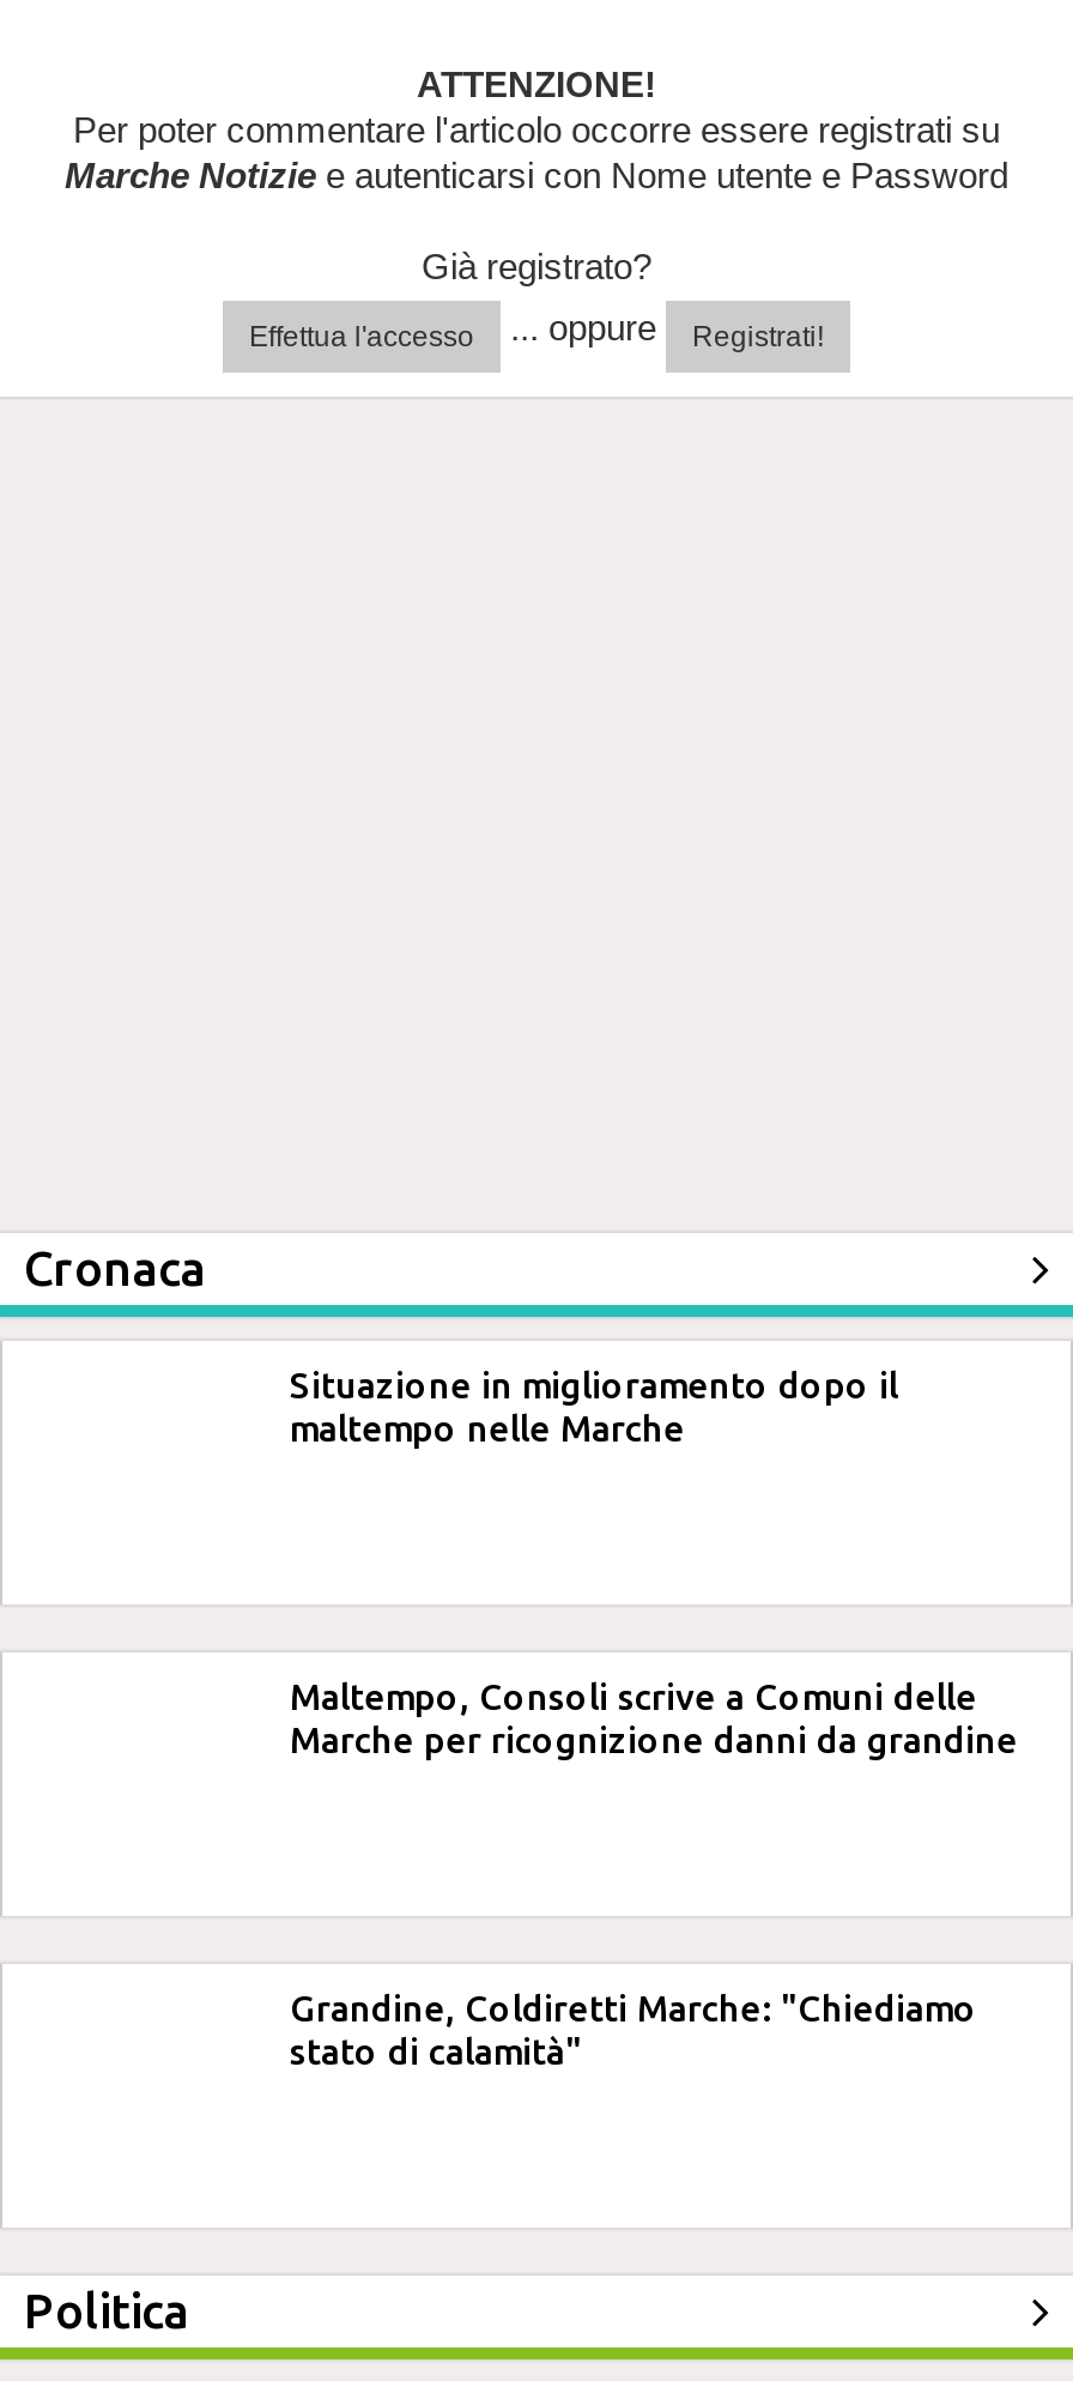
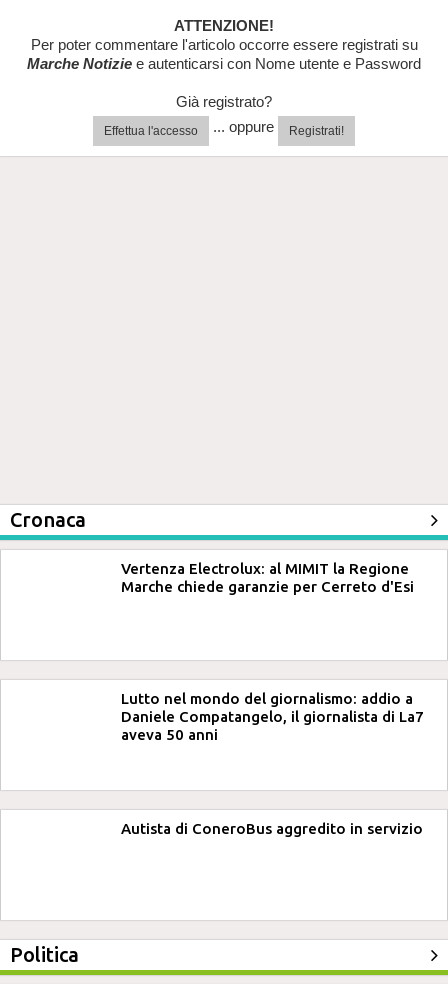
- Situazione in miglioramento dopo il
- maltempo nelle Marche
+ Vertenza Electrolux: al MIMIT la Regione
+ Marche chiede garanzie per Cerreto d'Esi

- Maltempo, Consoli scrive a Comuni delle
- Marche per ricognizione danni da grandine
+ Lutto nel mondo del giornalismo: addio a
+ Daniele Compatangelo, il giornalista di La7
+ aveva 50 anni

- Grandine, Coldiretti Marche: "Chiediamo
- stato di calamità"
+ Autista di ConeroBus aggredito in servizio
